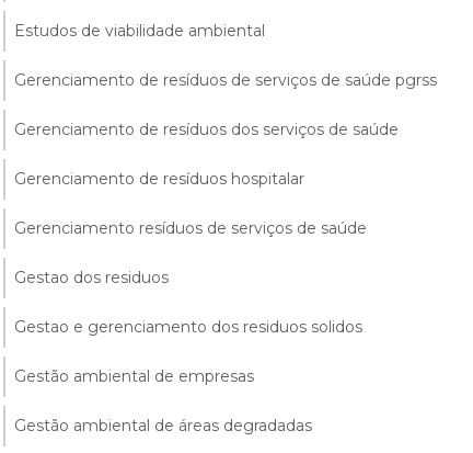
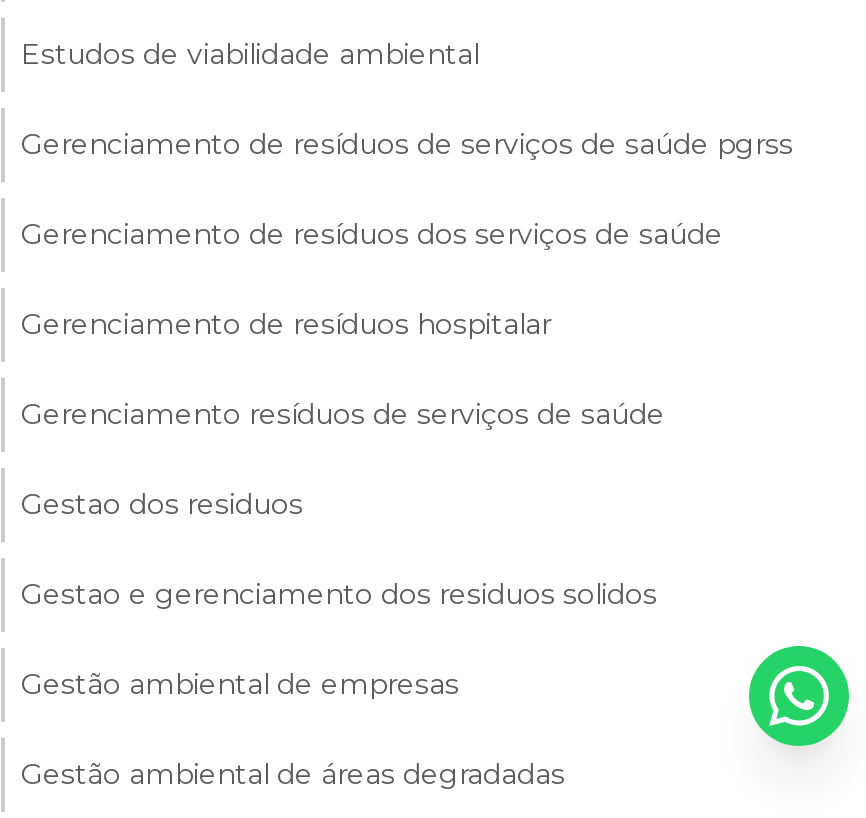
+ [image]
